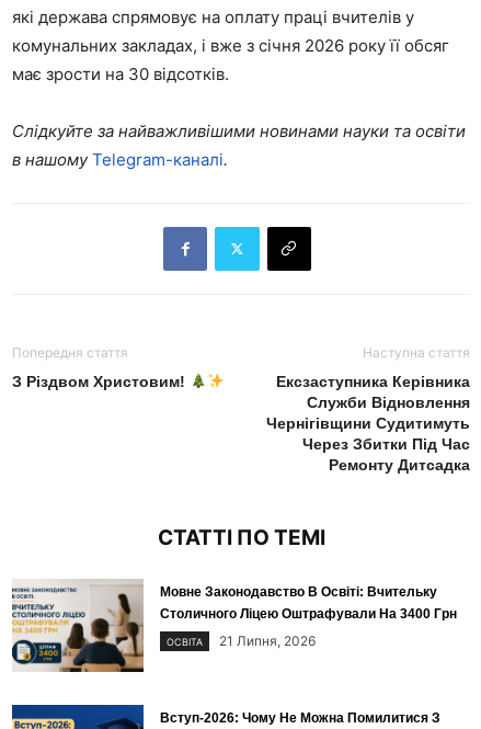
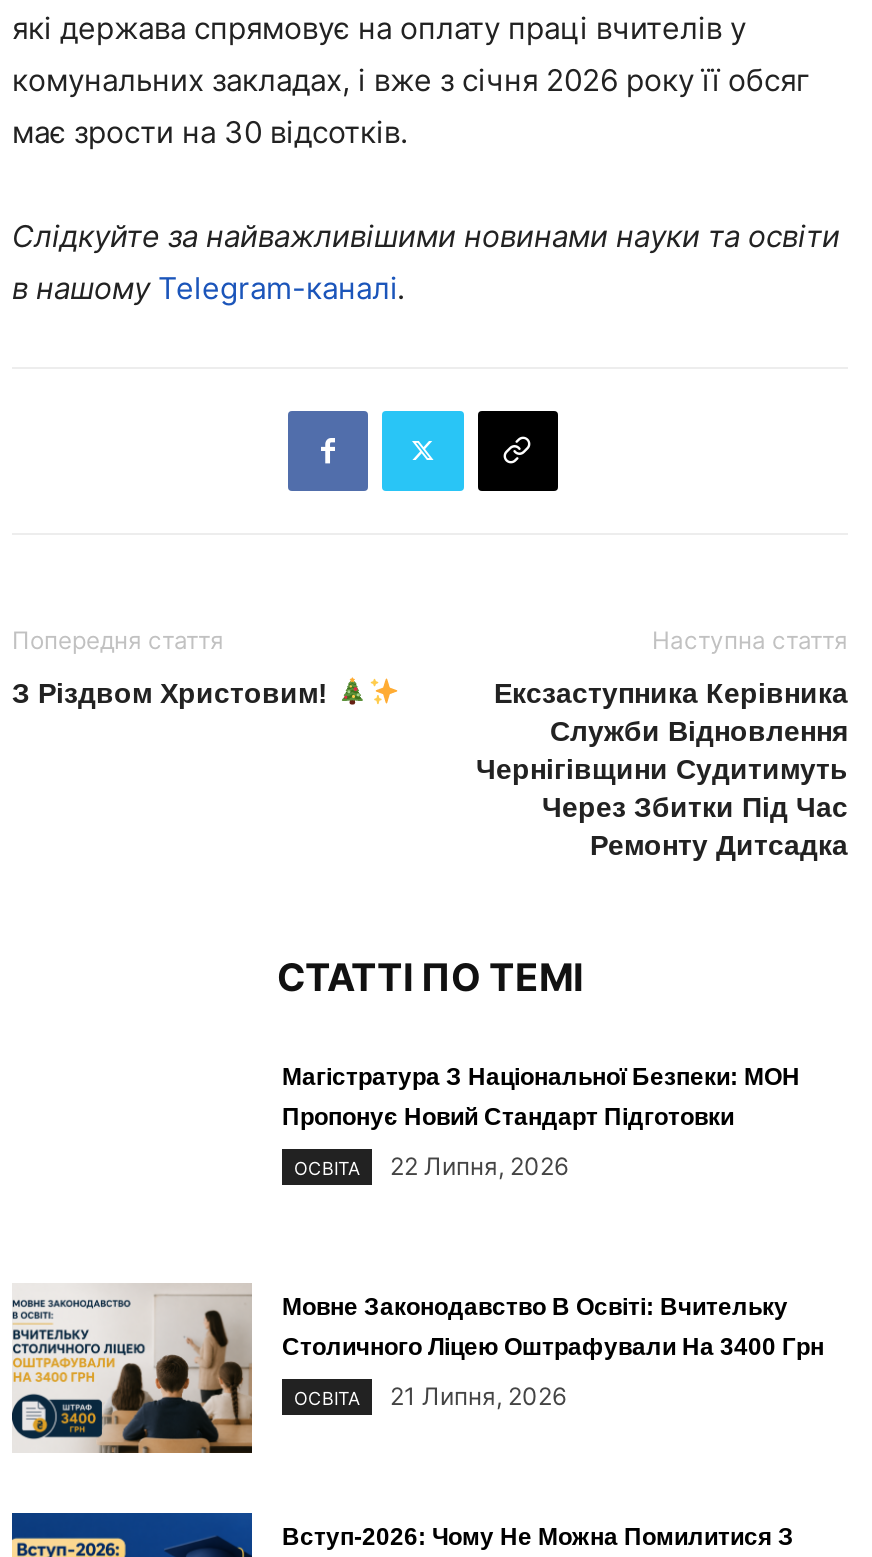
+ Магістратура З Національної Безпеки: МОН
+ Пропонує Новий Стандарт Підготовки
+ ОСВІТА
+ 22 Липня, 2026
